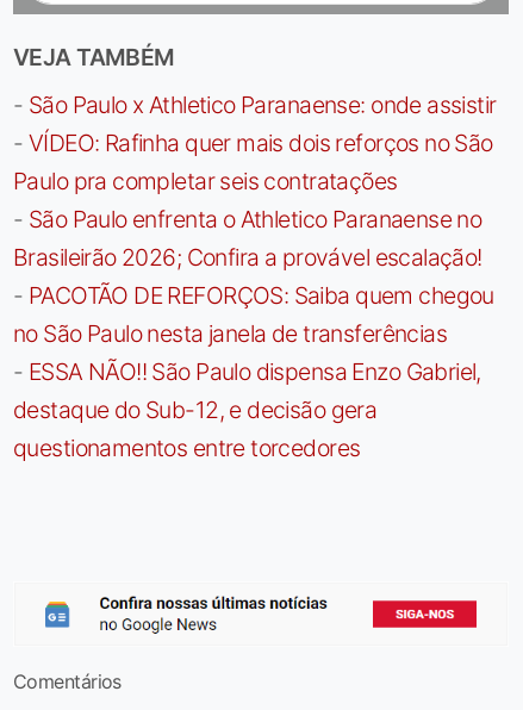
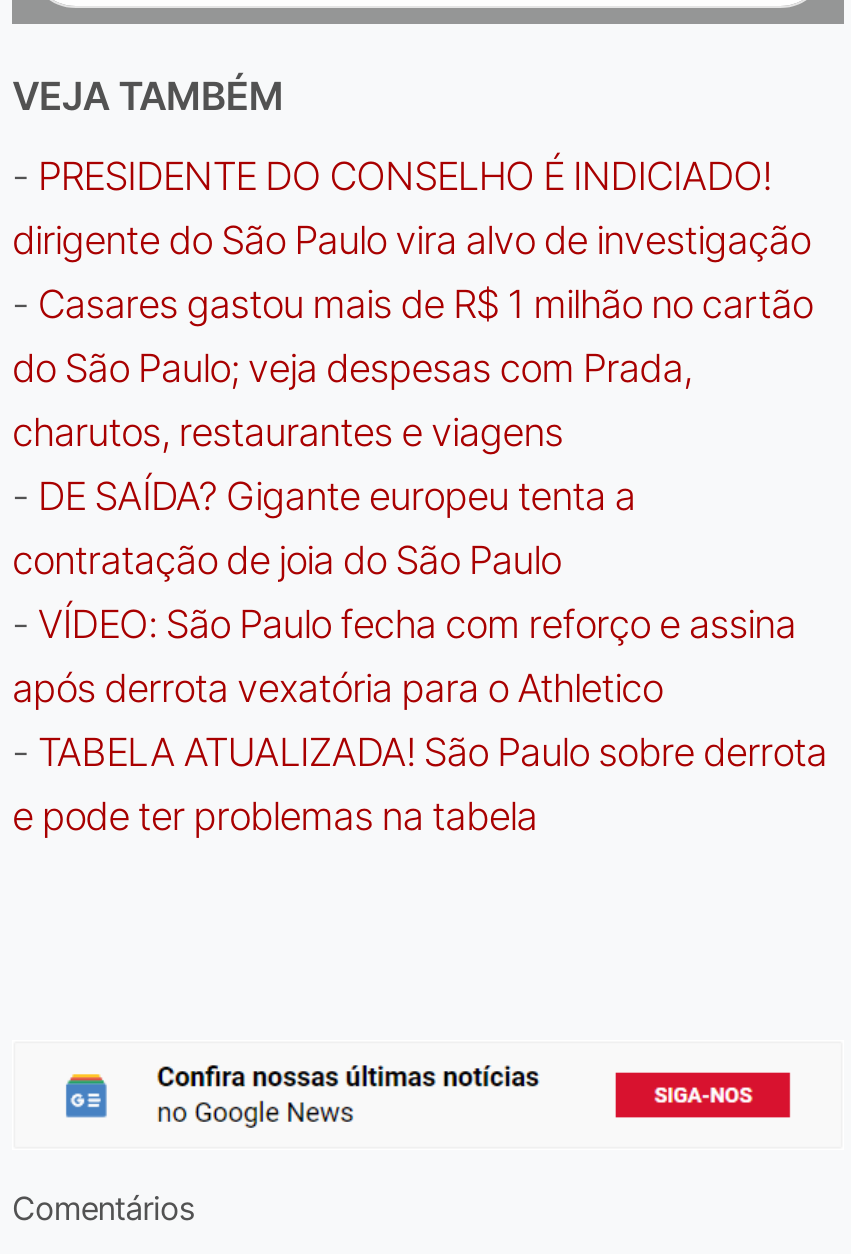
- - São Paulo x Athletico Paranaense: onde assistir
- - VÍDEO: Rafinha quer mais dois reforços no São
- Paulo pra completar seis contratações
- - São Paulo enfrenta o Athletico Paranaense no
- Brasileirão 2026; Confira a provável escalação!
- - PACOTÃO DE REFORÇOS: Saiba quem chegou
- no São Paulo nesta janela de transferências
- - ESSA NÃO!! São Paulo dispensa Enzo Gabriel,
- destaque do Sub-12, e decisão gera
- questionamentos entre torcedores
+ - PRESIDENTE DO CONSELHO É INDICIADO!
+ dirigente do São Paulo vira alvo de investigação
+ - Casares gastou mais de R$ 1 milhão no cartão
+ do São Paulo; veja despesas com Prada,
+ charutos, restaurantes e viagens
+ - DE SAÍDA? Gigante europeu tenta a
+ contratação de joia do São Paulo
+ - VÍDEO: São Paulo fecha com reforço e assina
+ após derrota vexatória para o Athletico
+ - TABELA ATUALIZADA! São Paulo sobre derrota
+ e pode ter problemas na tabela
